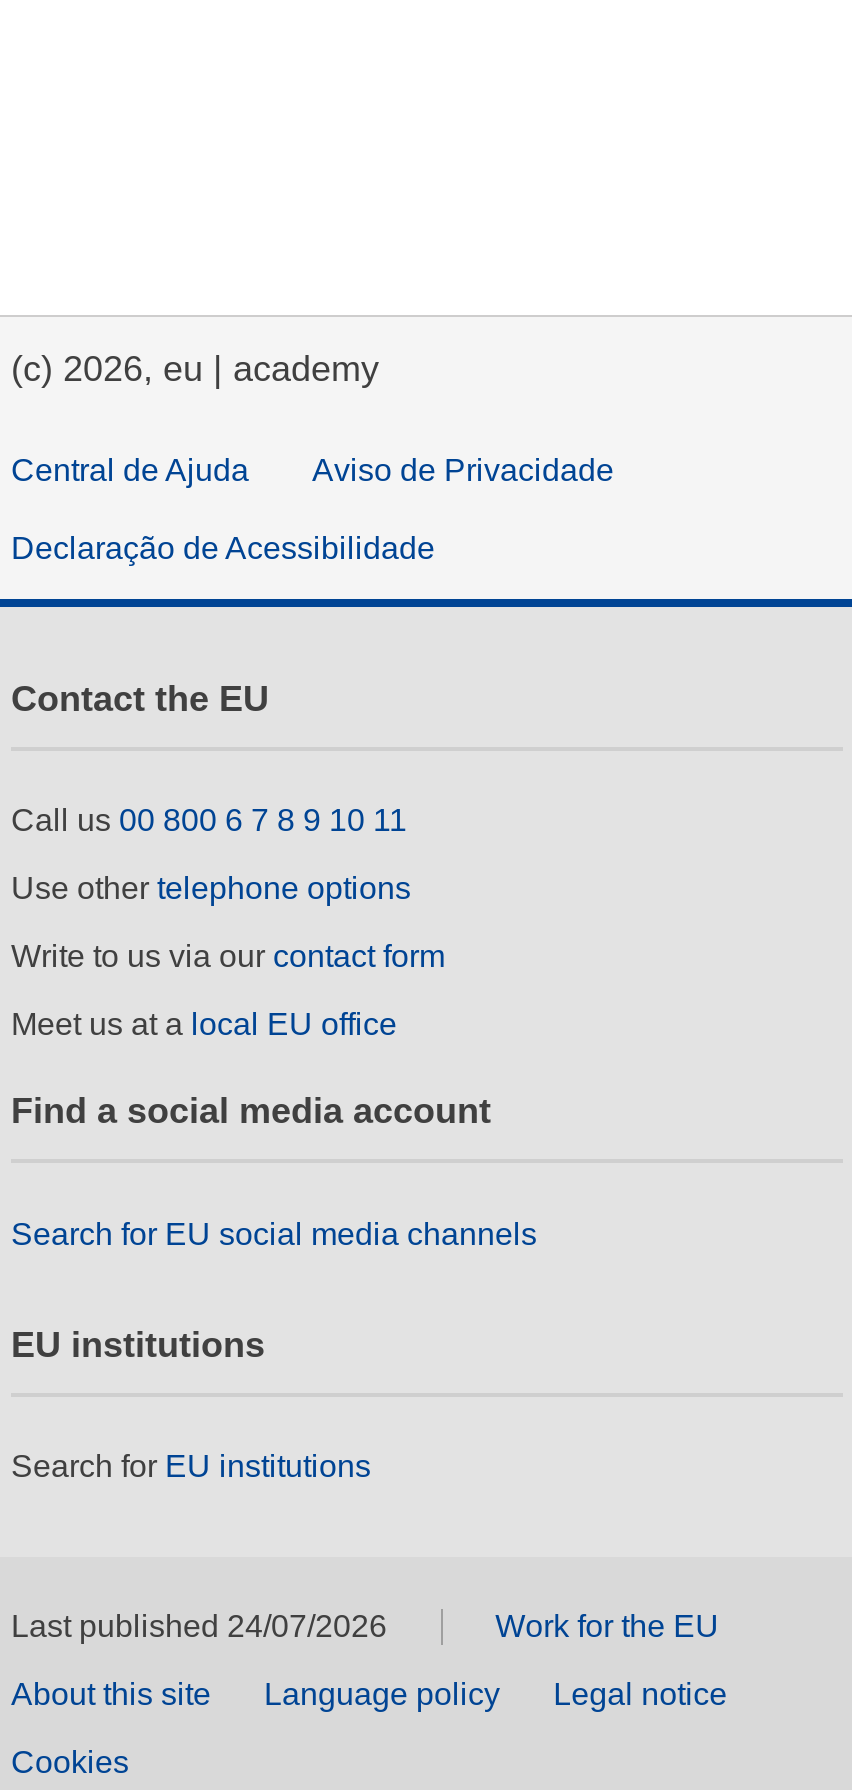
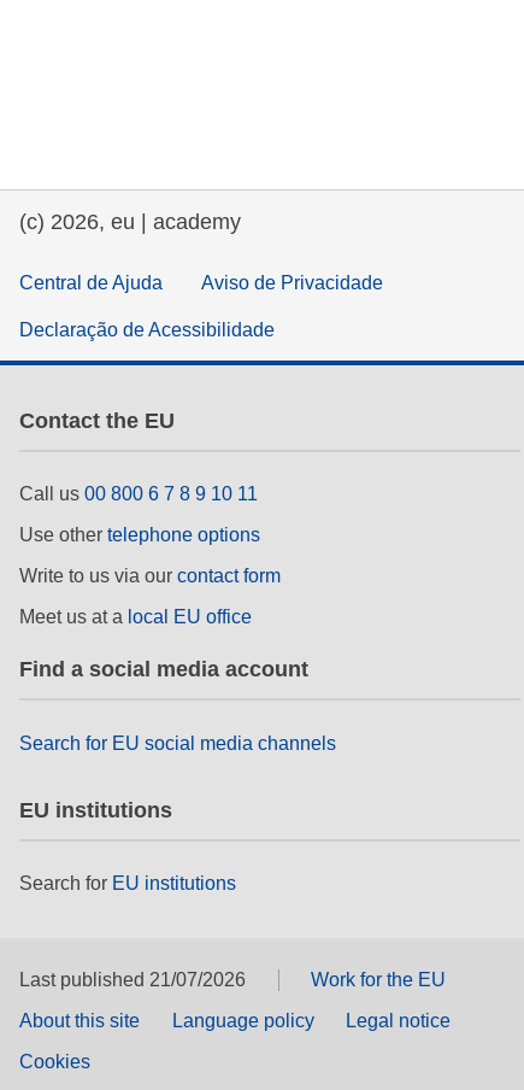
- Last published 24/07/2026
+ Last published 21/07/2026
